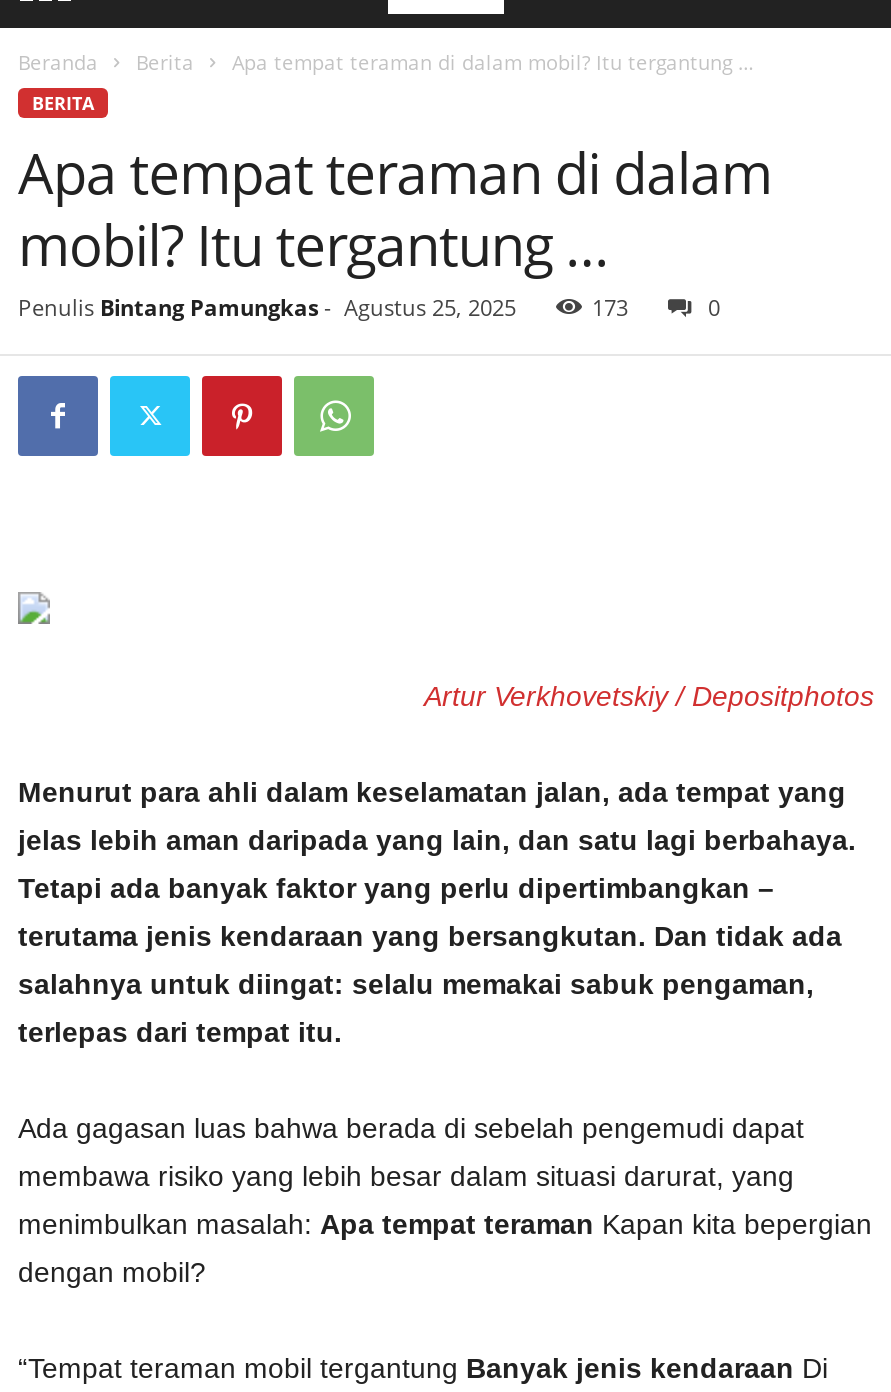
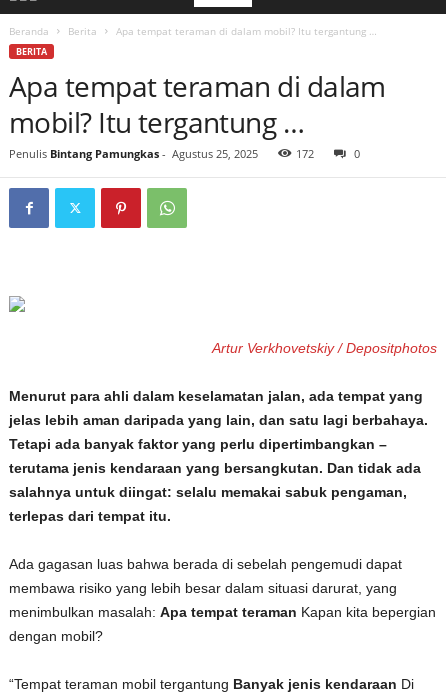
- 173
+ 172
